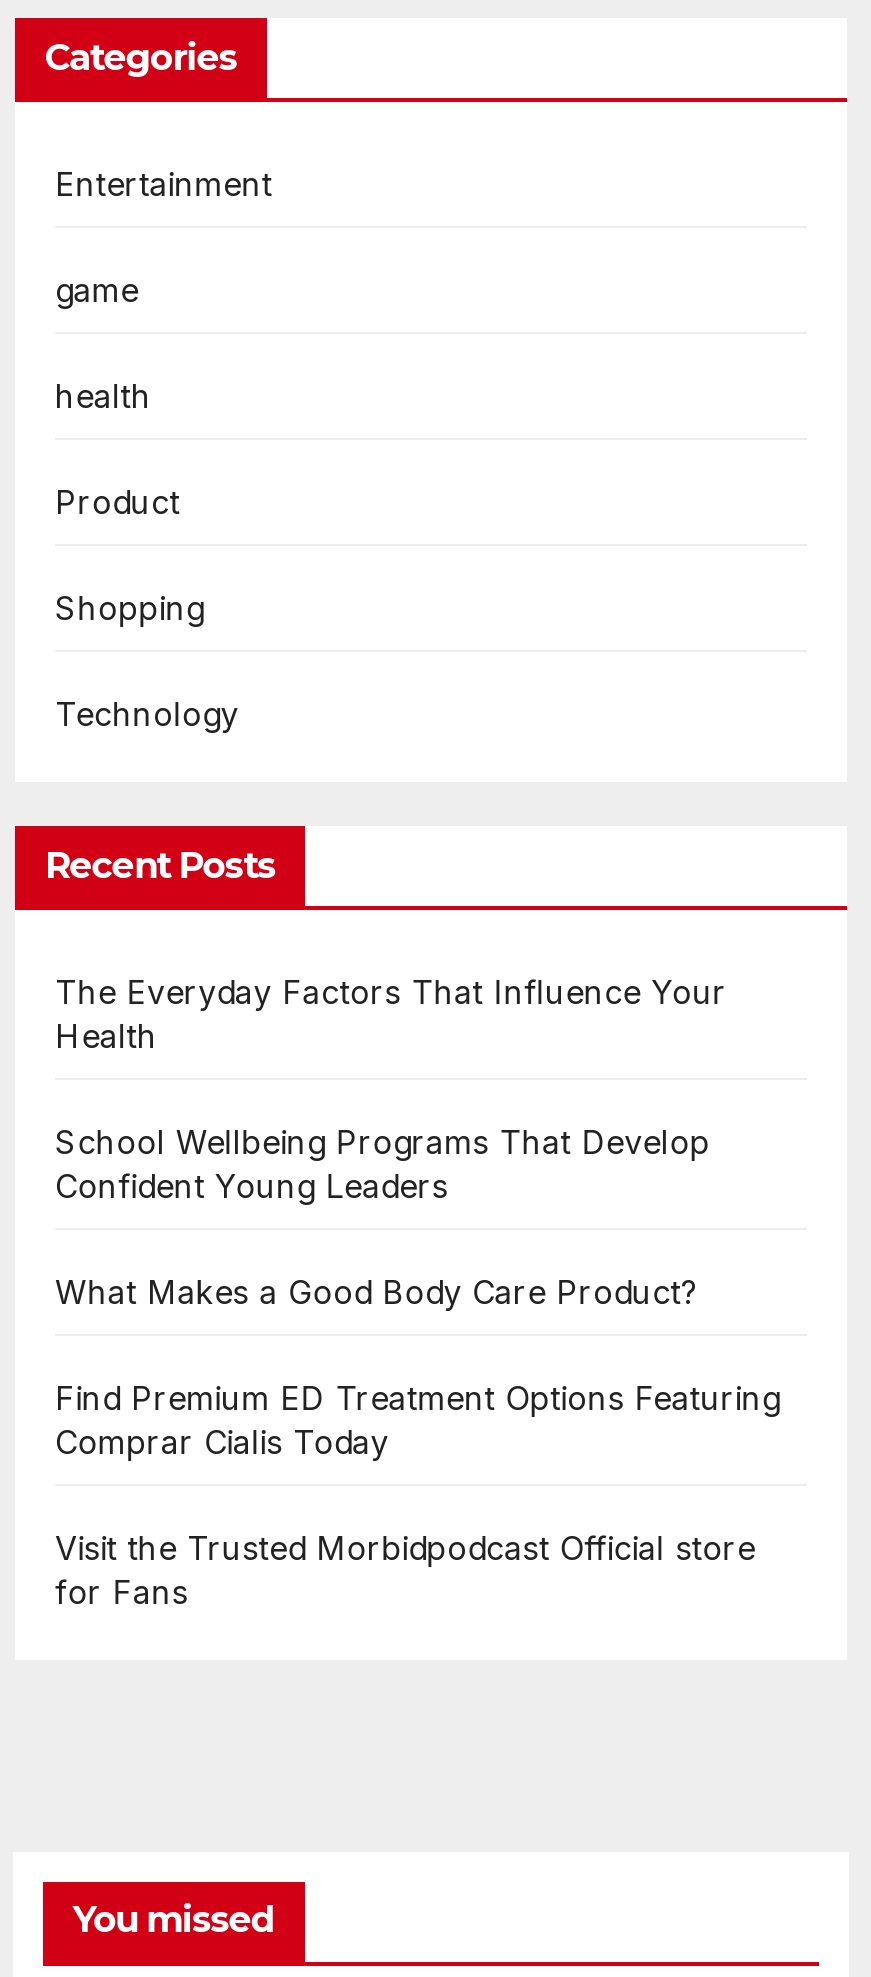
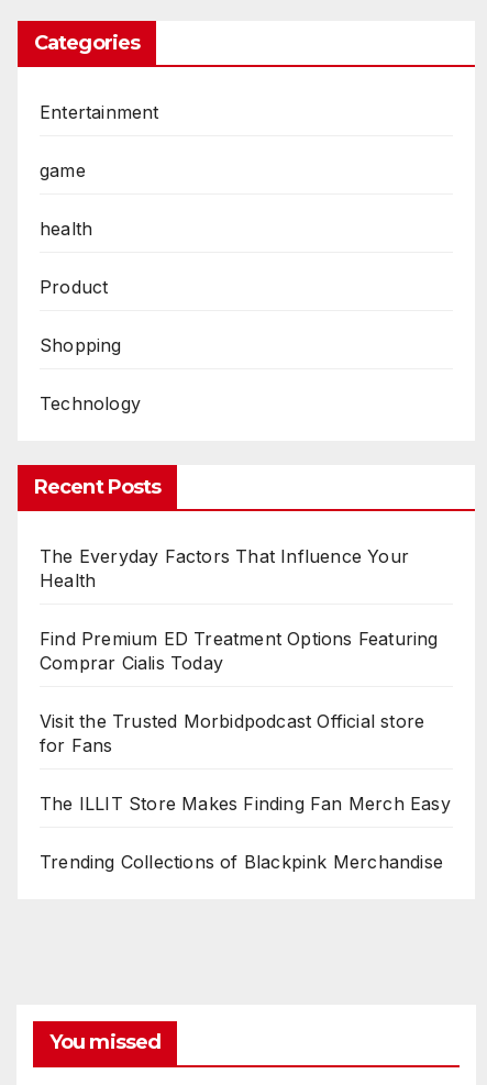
- School Wellbeing Programs That Develop
- Confident Young Leaders
- What Makes a Good Body Care Product?

moved up: Find Premium ED Treatment Options Featuring | Comprar Cialis Today | Visit the Trusted Morbidpodcast Official store | for Fans

+ The ILLIT Store Makes Finding Fan Merch Easy
+ Trending Collections of Blackpink Merchandise
